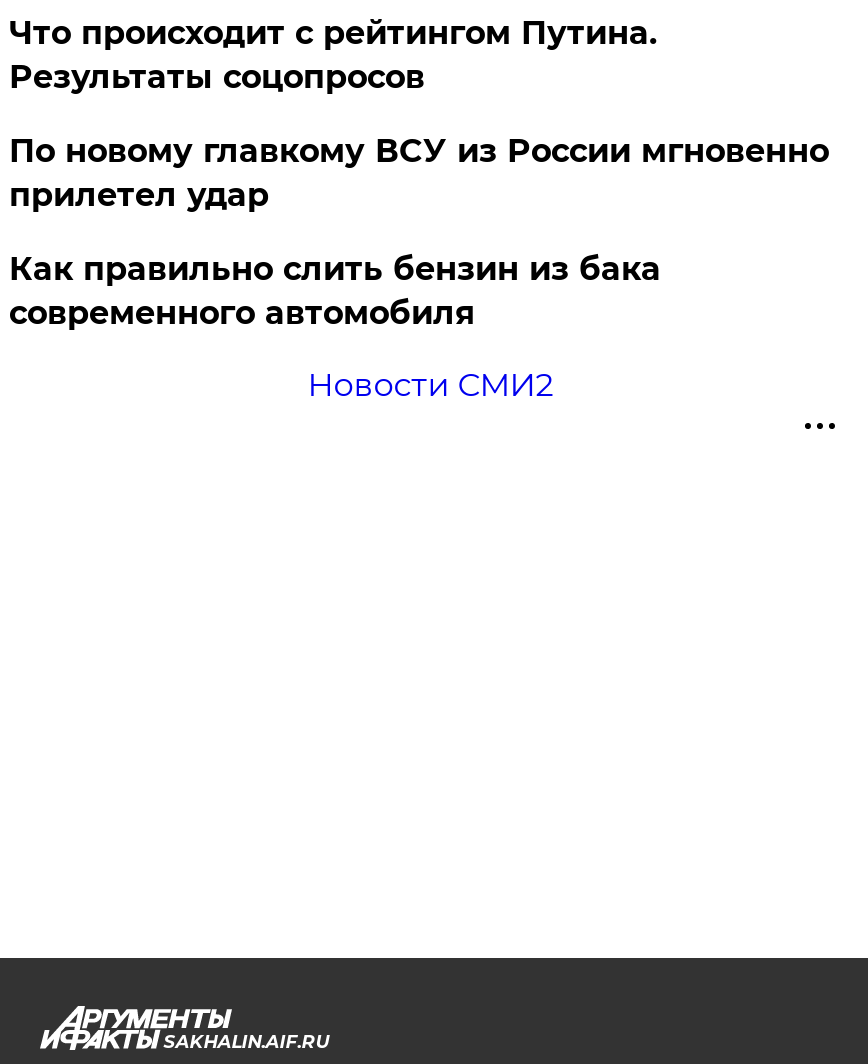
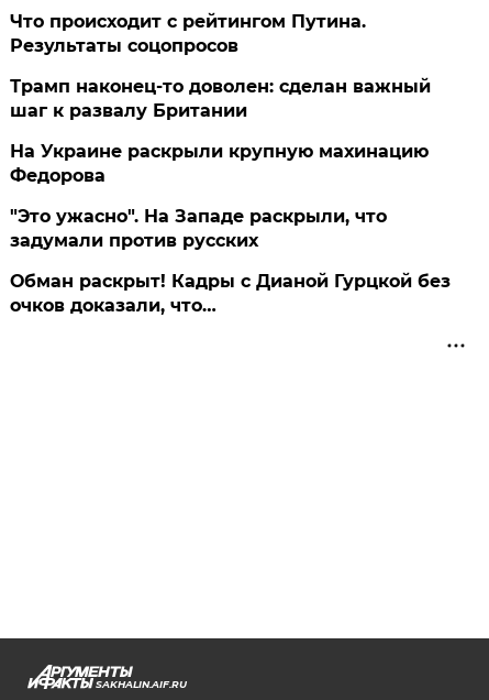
- По новому главкому ВСУ из России мгновенно
- прилетел удар
- Как правильно слить бензин из бака
- современного автомобиля
- Новости СМИ2
+ Трамп наконец-то доволен: сделан важный
+ шаг к развалу Британии
+ На Украине раскрыли крупную махинацию
+ Федорова
+ "Это ужасно". На Западе раскрыли, что
+ задумали против русских
+ Обман раскрыт! Кадры с Дианой Гурцкой без
+ очков доказали, что…
